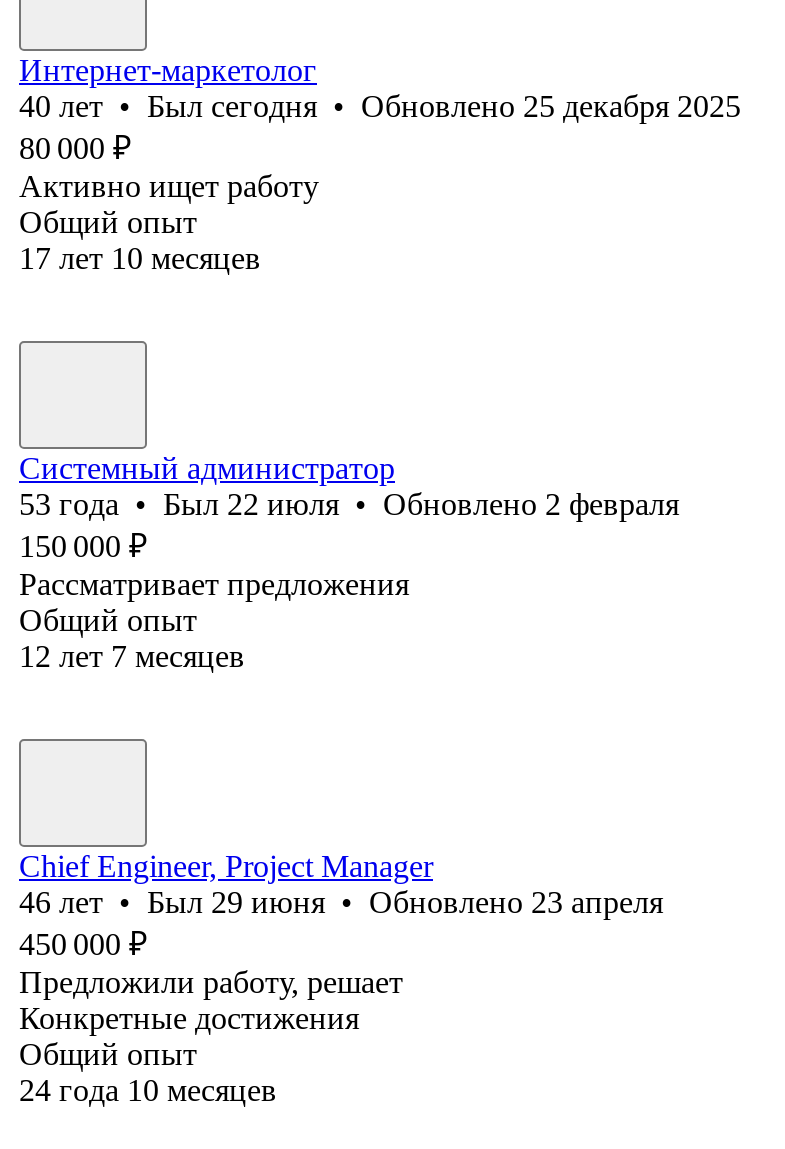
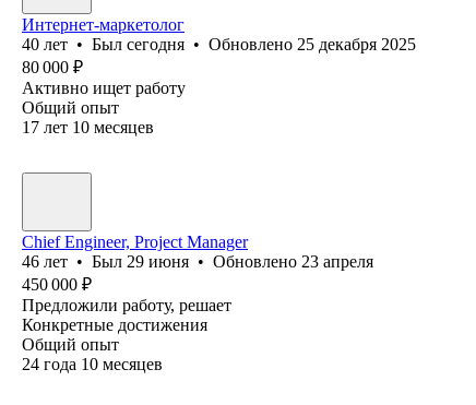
- Системный администратор
- 53 года • Был 22 июля • Обновлено 2 февраля
- 150 000 ₽
- Рассматривает предложения
- Общий опыт
- 12 лет 7 месяцев
